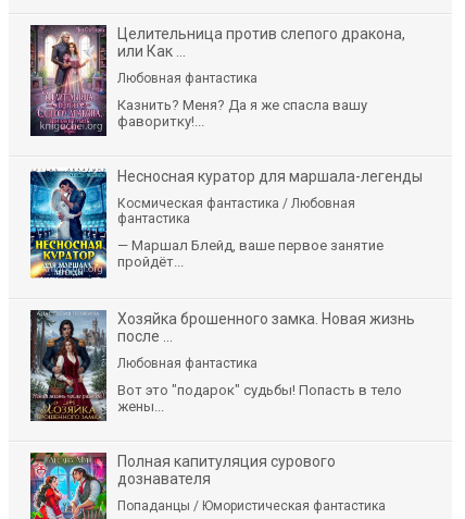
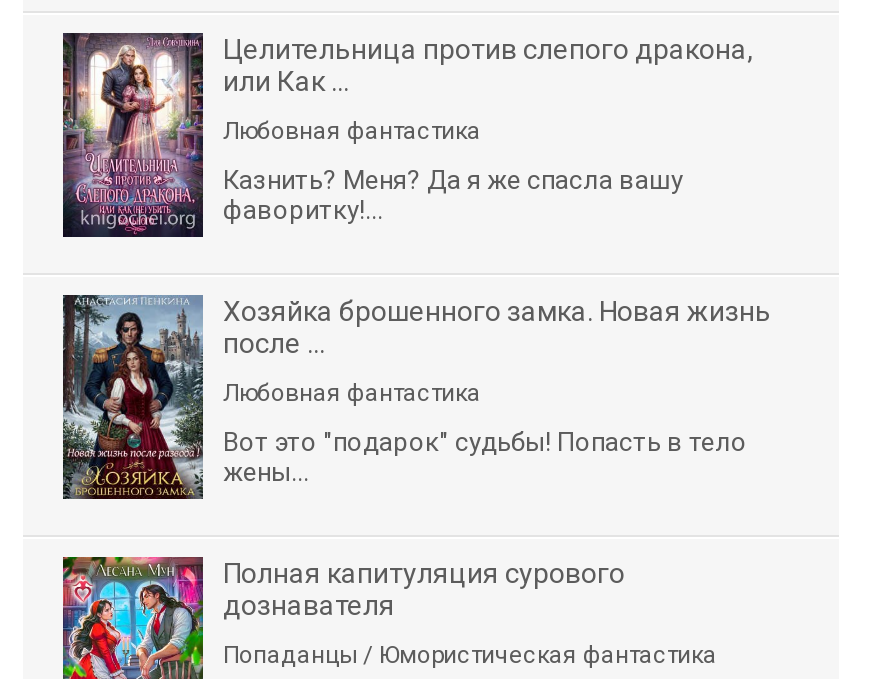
- [image]
- Несносная куратор для маршала-легенды
- Космическая фантастика / Любовная
- фантастика
- — Маршал Блейд, ваше первое занятие
- пройдёт...
